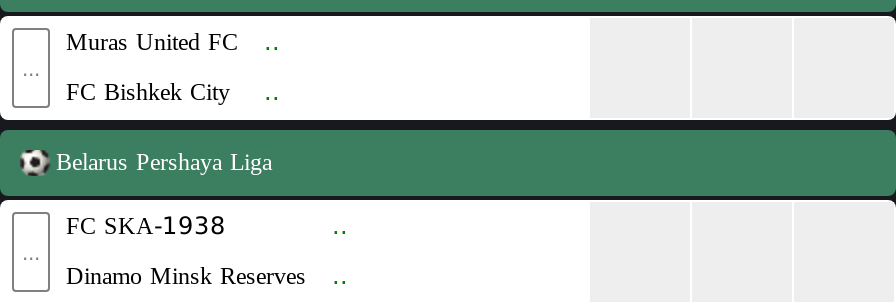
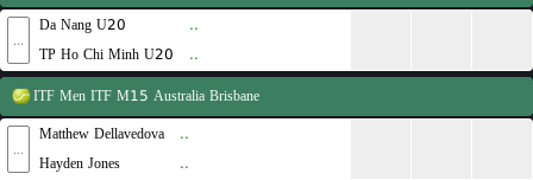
- Muras United FC
+ Da Nang U20

- FC Bishkek City
+ TP Ho Chi Minh U20

- Belarus Pershaya Liga
+ ITF Men ITF M15 Australia Brisbane

- FC SKA-1938
+ Matthew Dellavedova

- Dinamo Minsk Reserves
+ Hayden Jones
